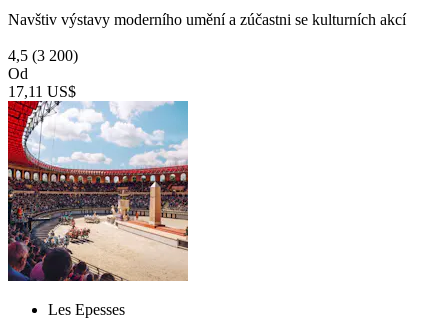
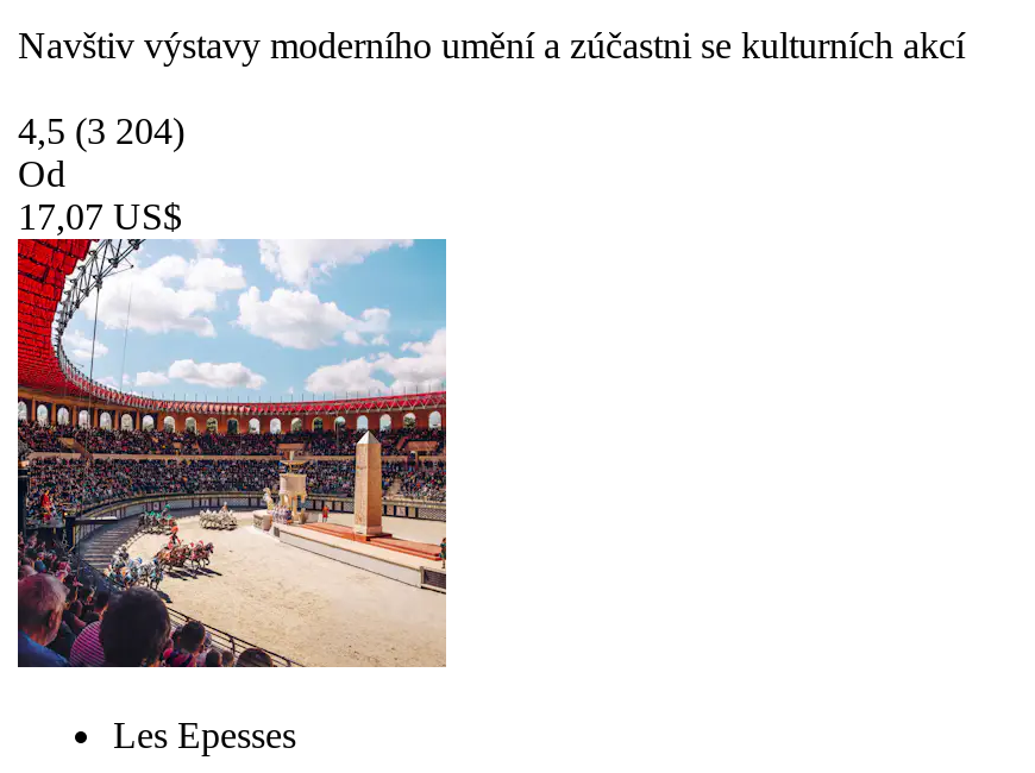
- 4,5 (3 200)
+ 4,5 (3 204)

- 17,11 US$
+ 17,07 US$
